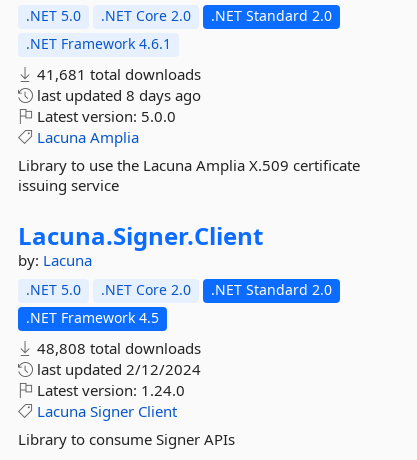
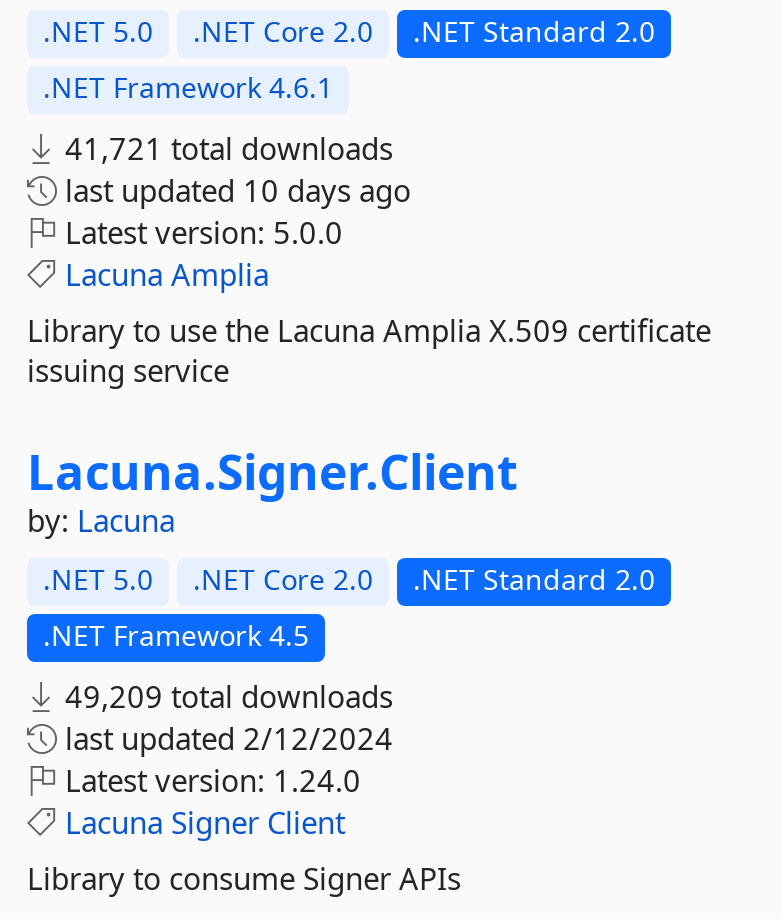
- 41,681 total downloads
+ 41,721 total downloads

- last updated 8 days ago
+ last updated 10 days ago

- 48,808 total downloads
+ 49,209 total downloads
